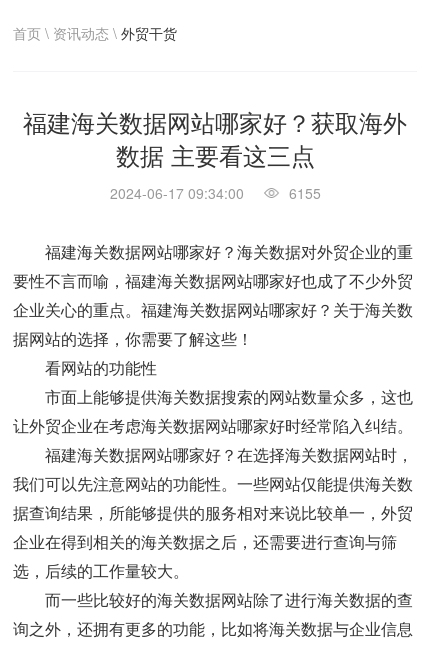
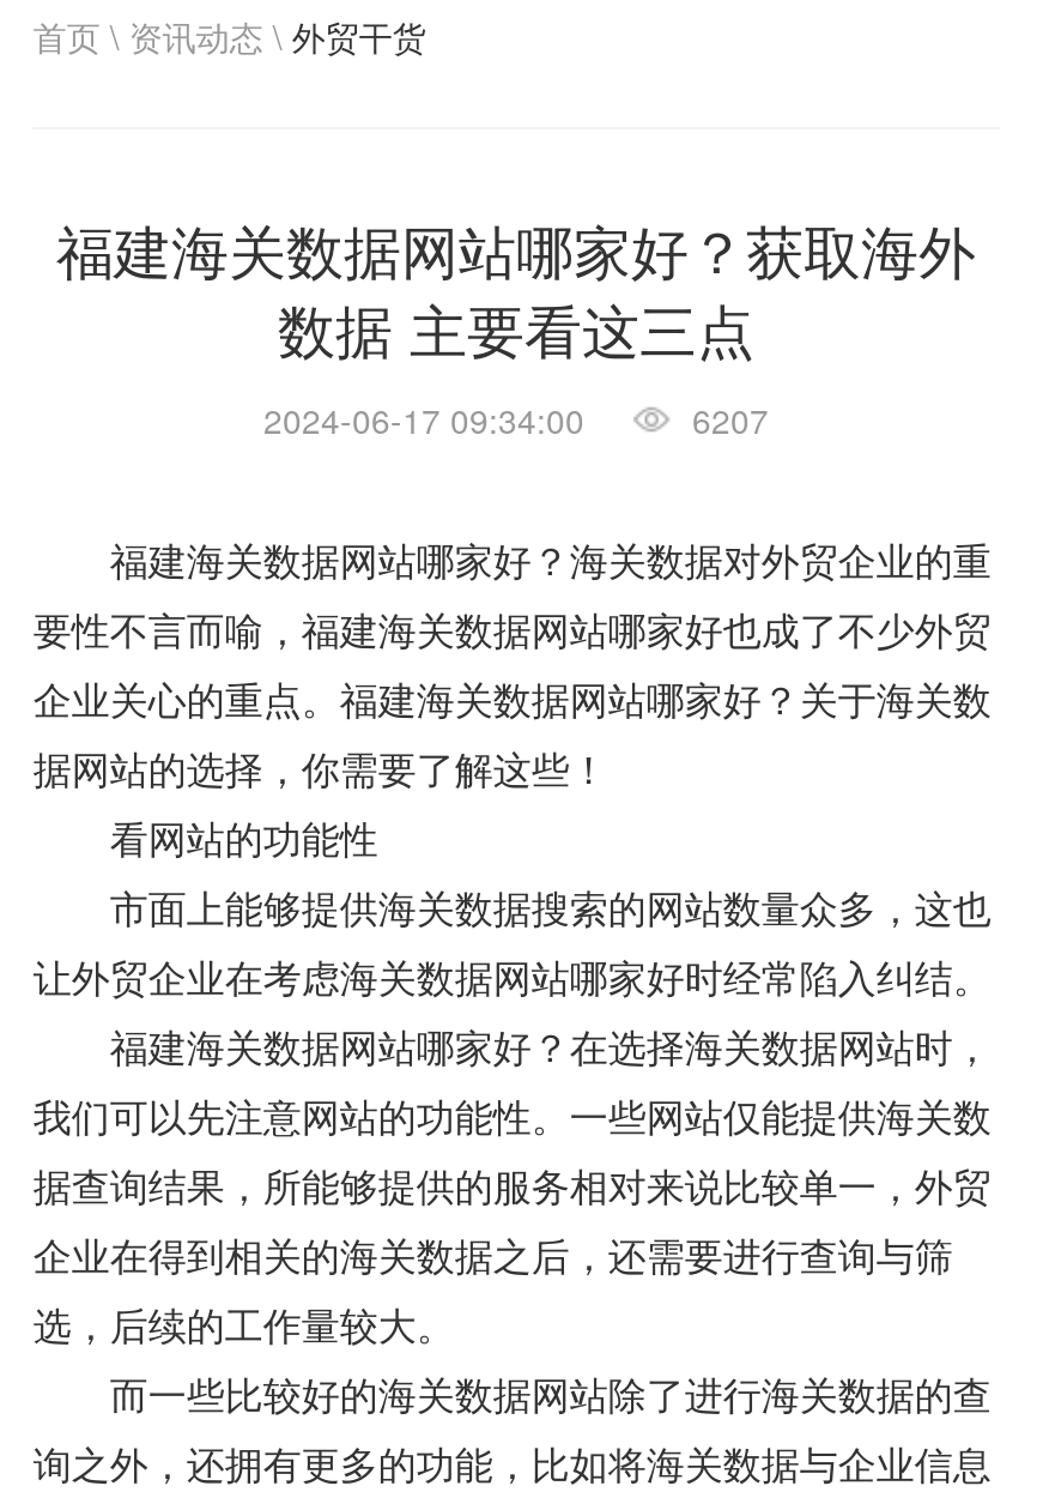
- 6155
+ 6207
